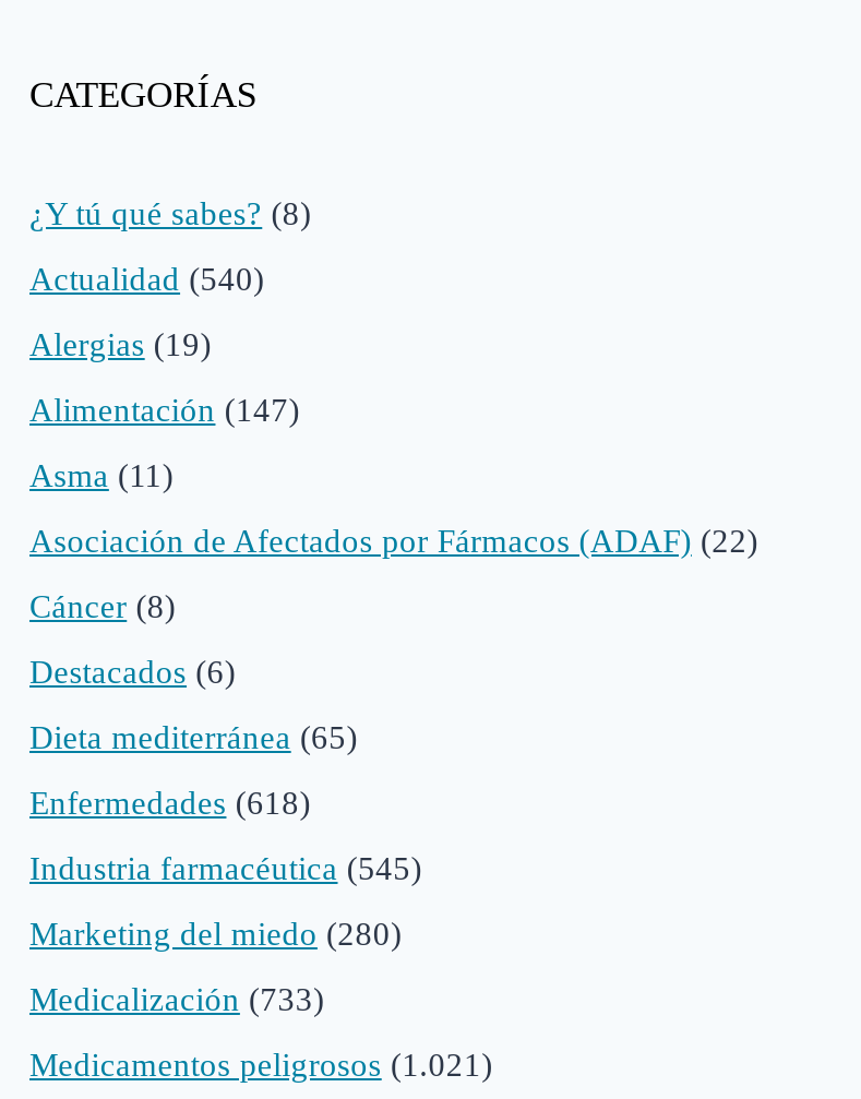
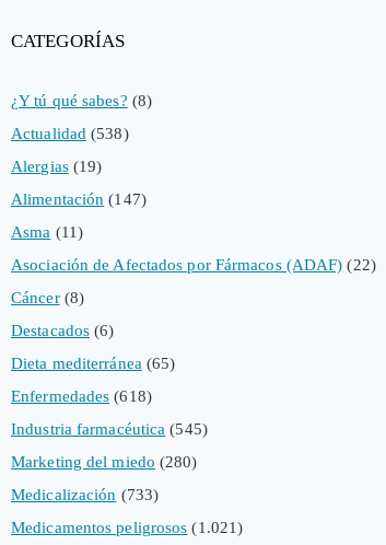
- Actualidad (540)
+ Actualidad (538)
